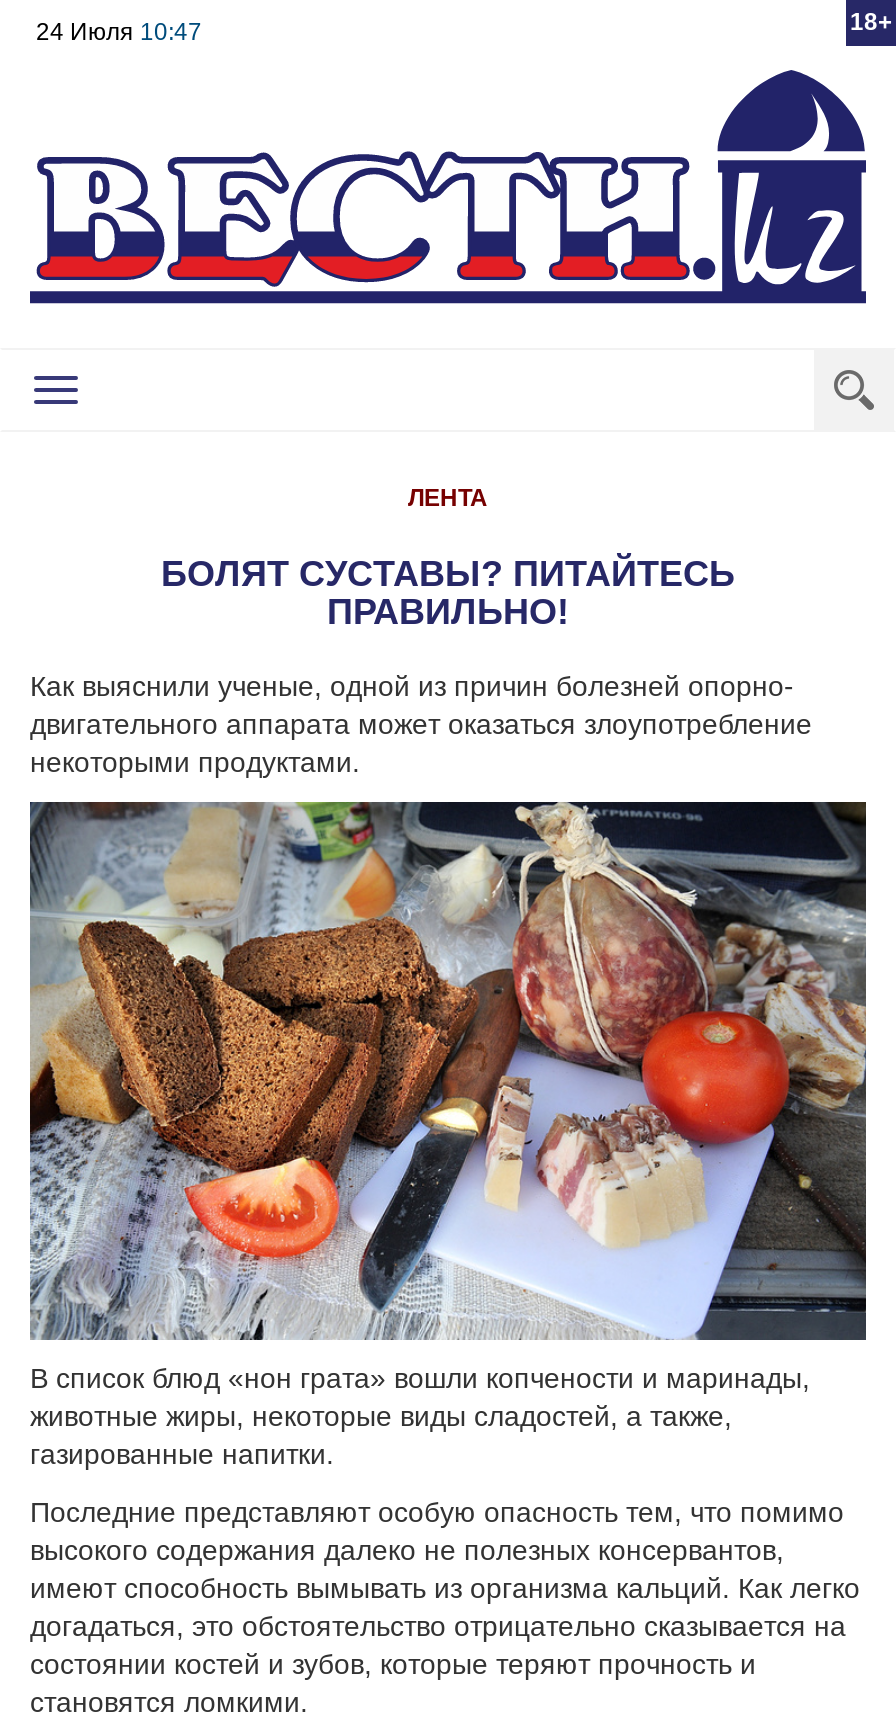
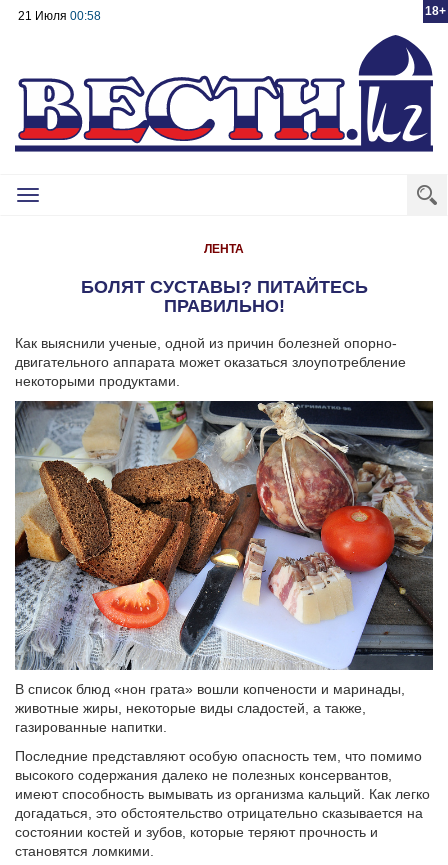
- 24 Июля 10:47
+ 21 Июля 00:58
